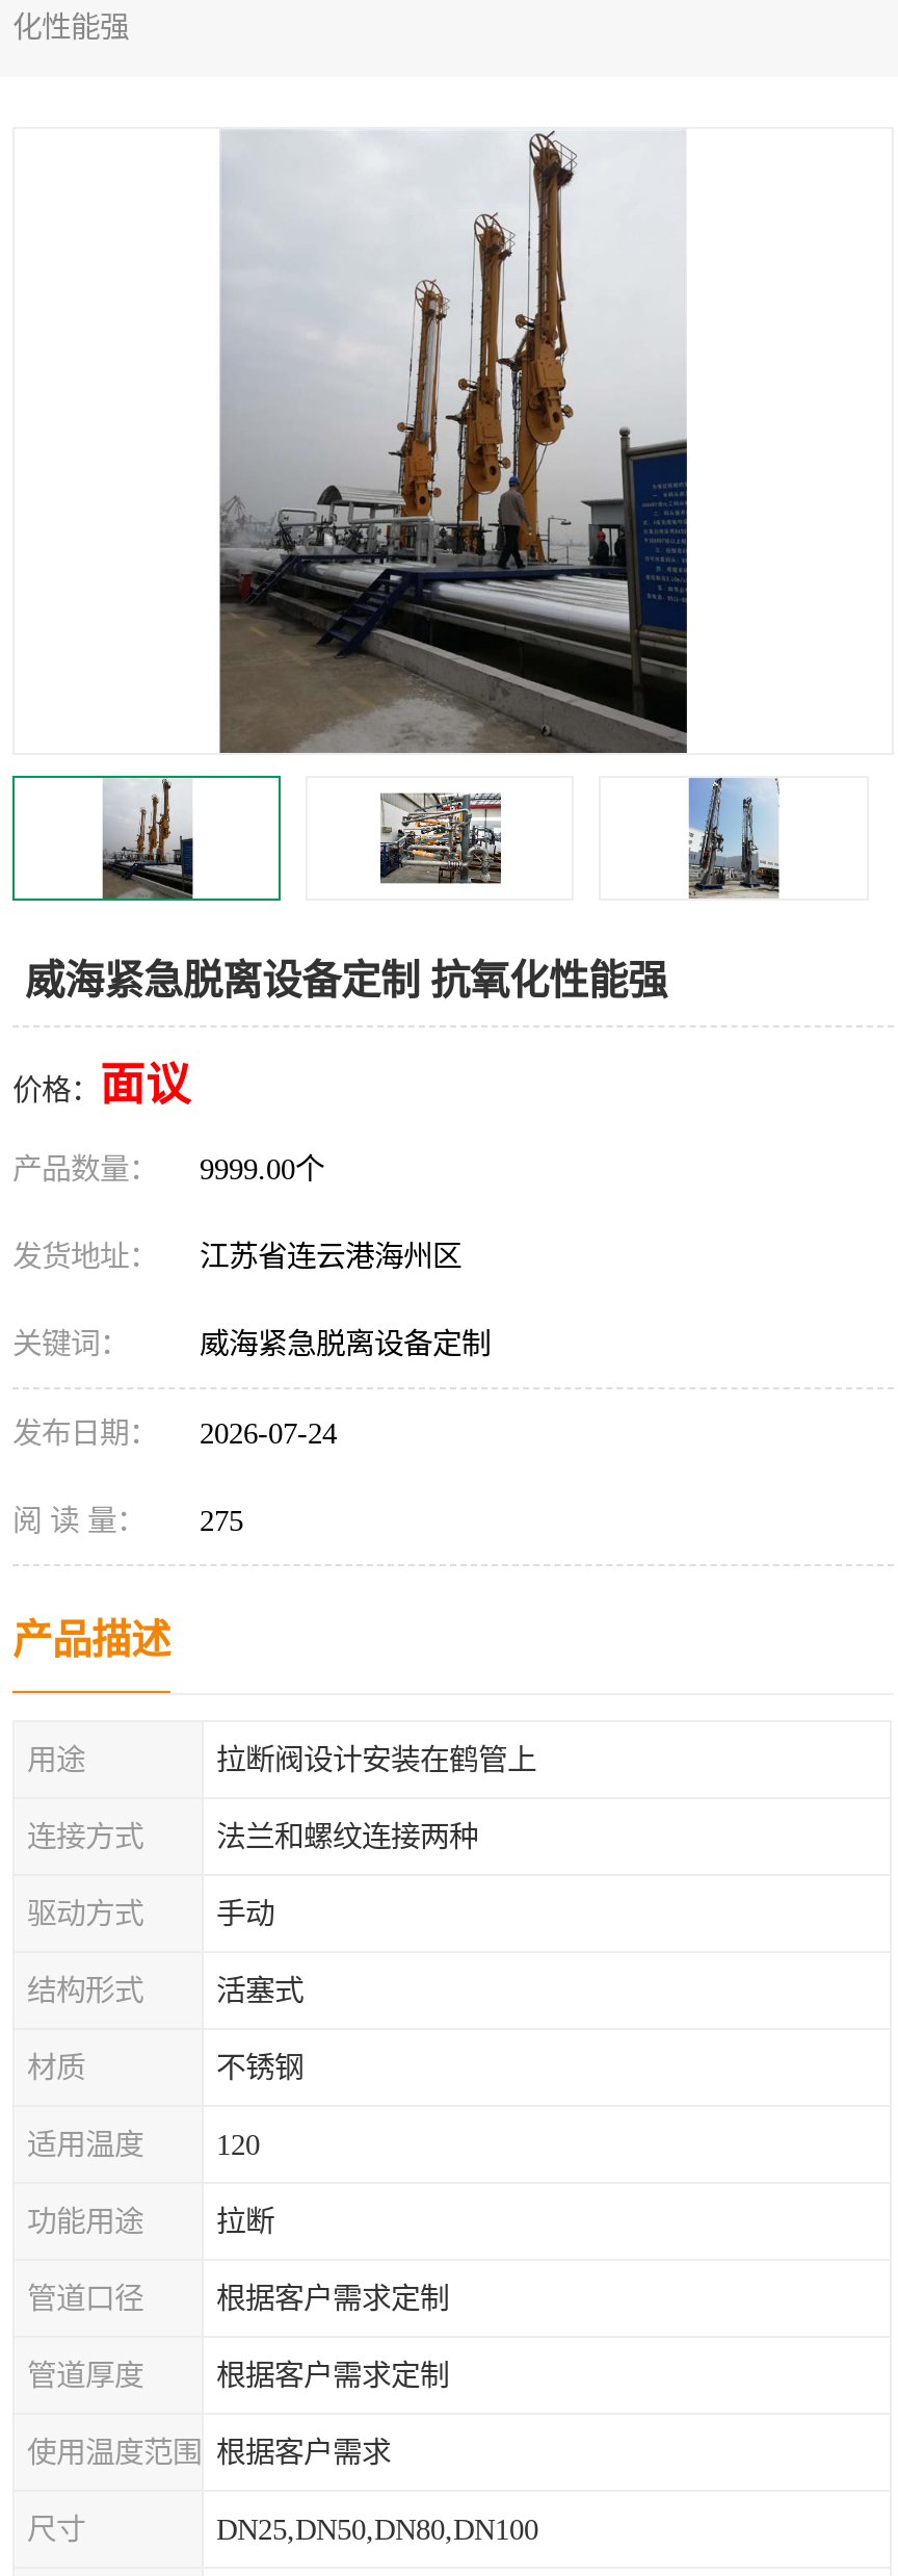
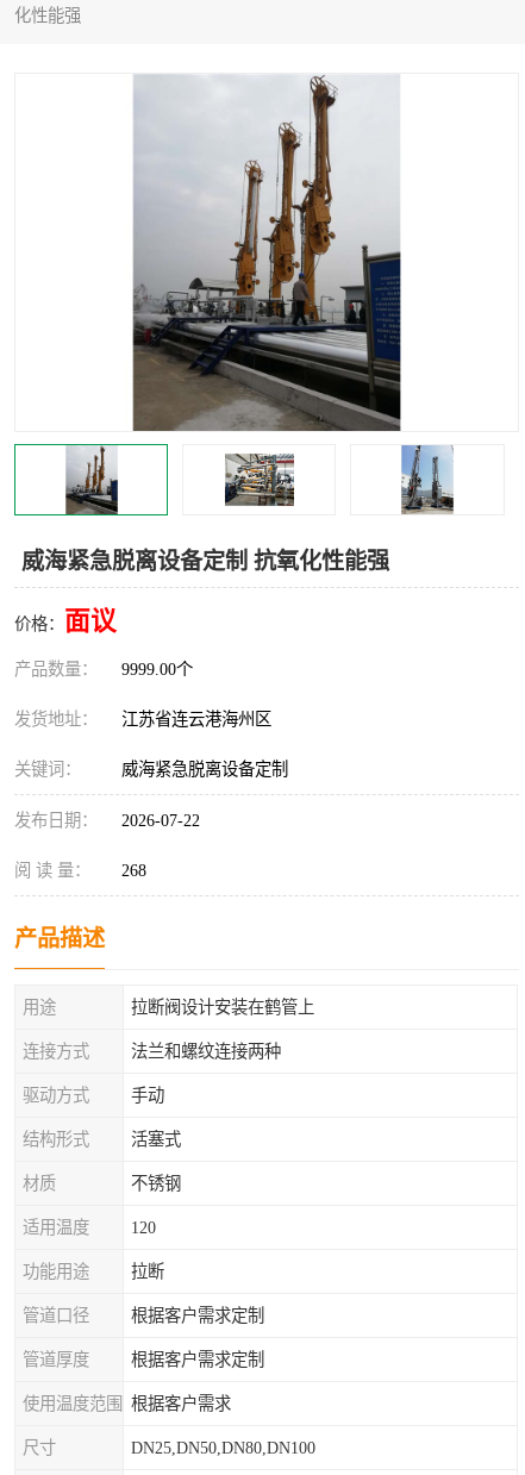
- 发布日期： 2026-07-24
+ 发布日期： 2026-07-22

- 阅 读 量： 275
+ 阅 读 量： 268
